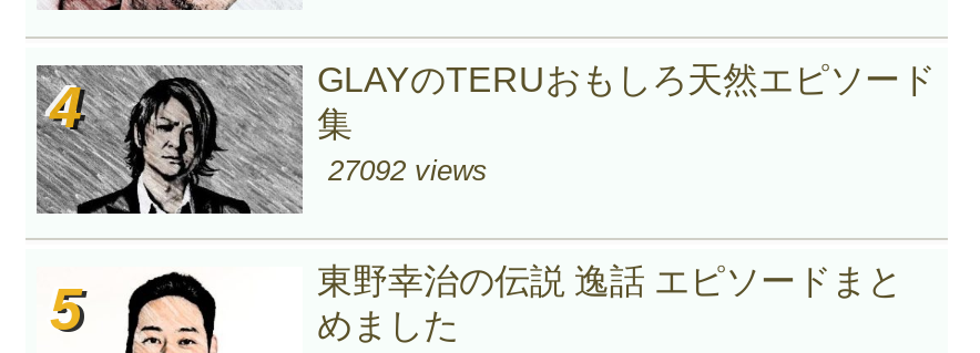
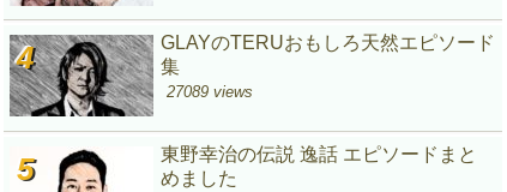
- 27092 views
+ 27089 views
